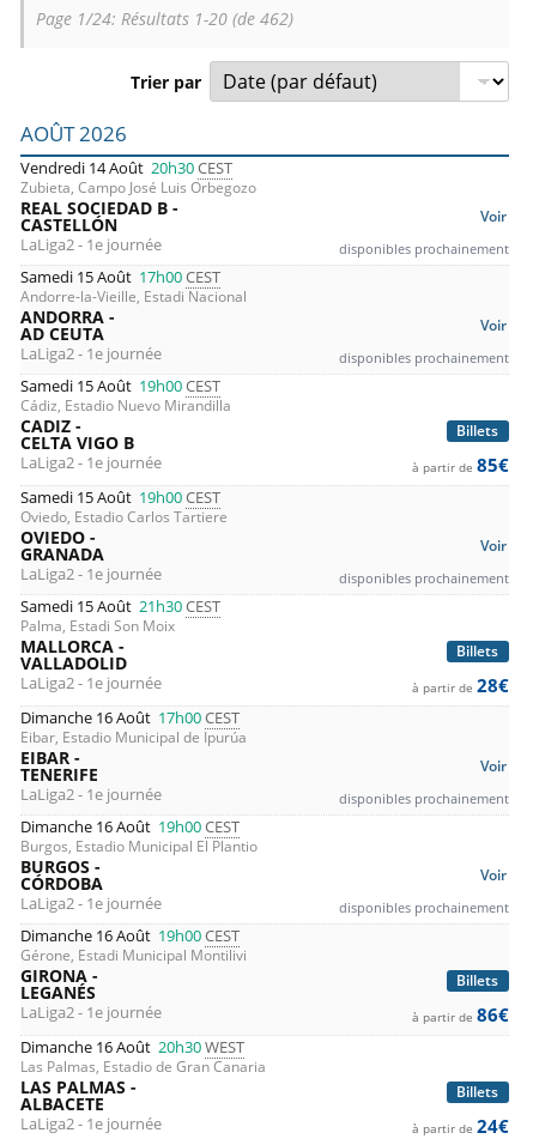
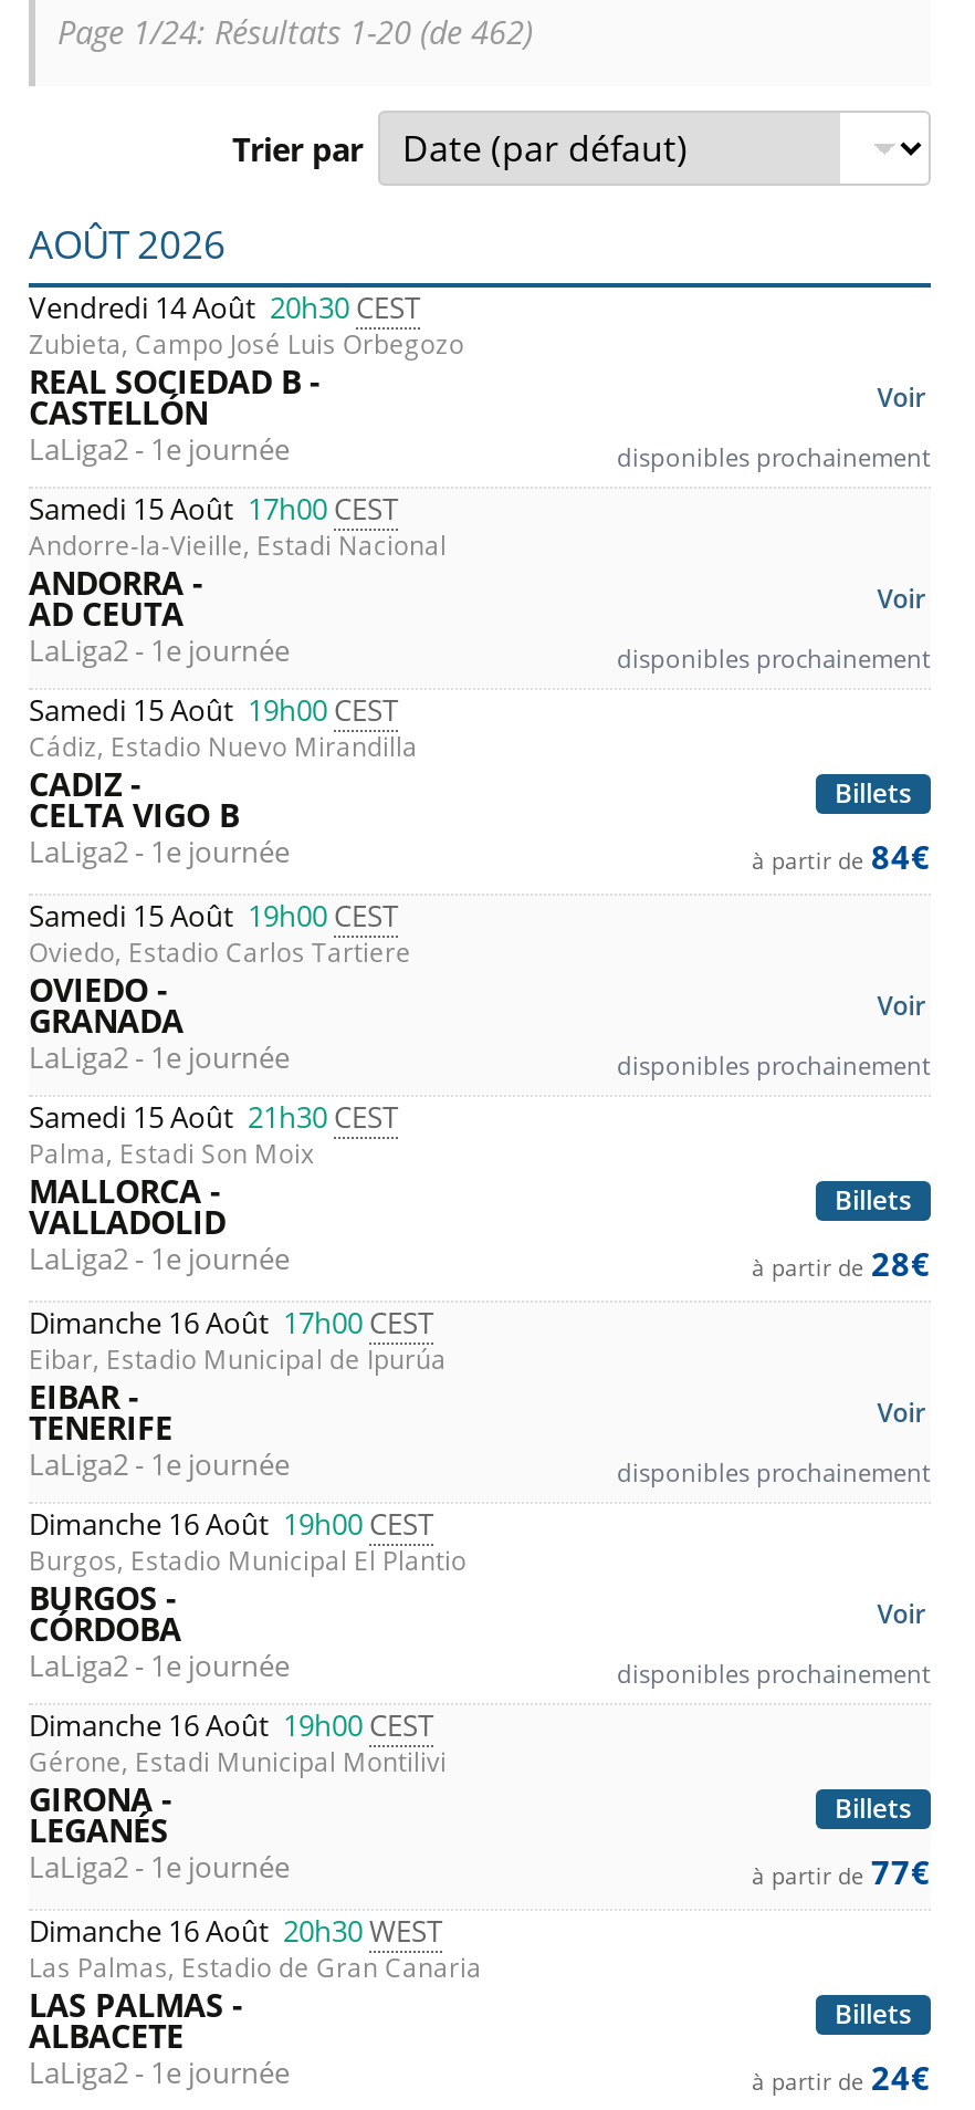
- à partir de 85€
+ à partir de 84€

- à partir de 86€
+ à partir de 77€
